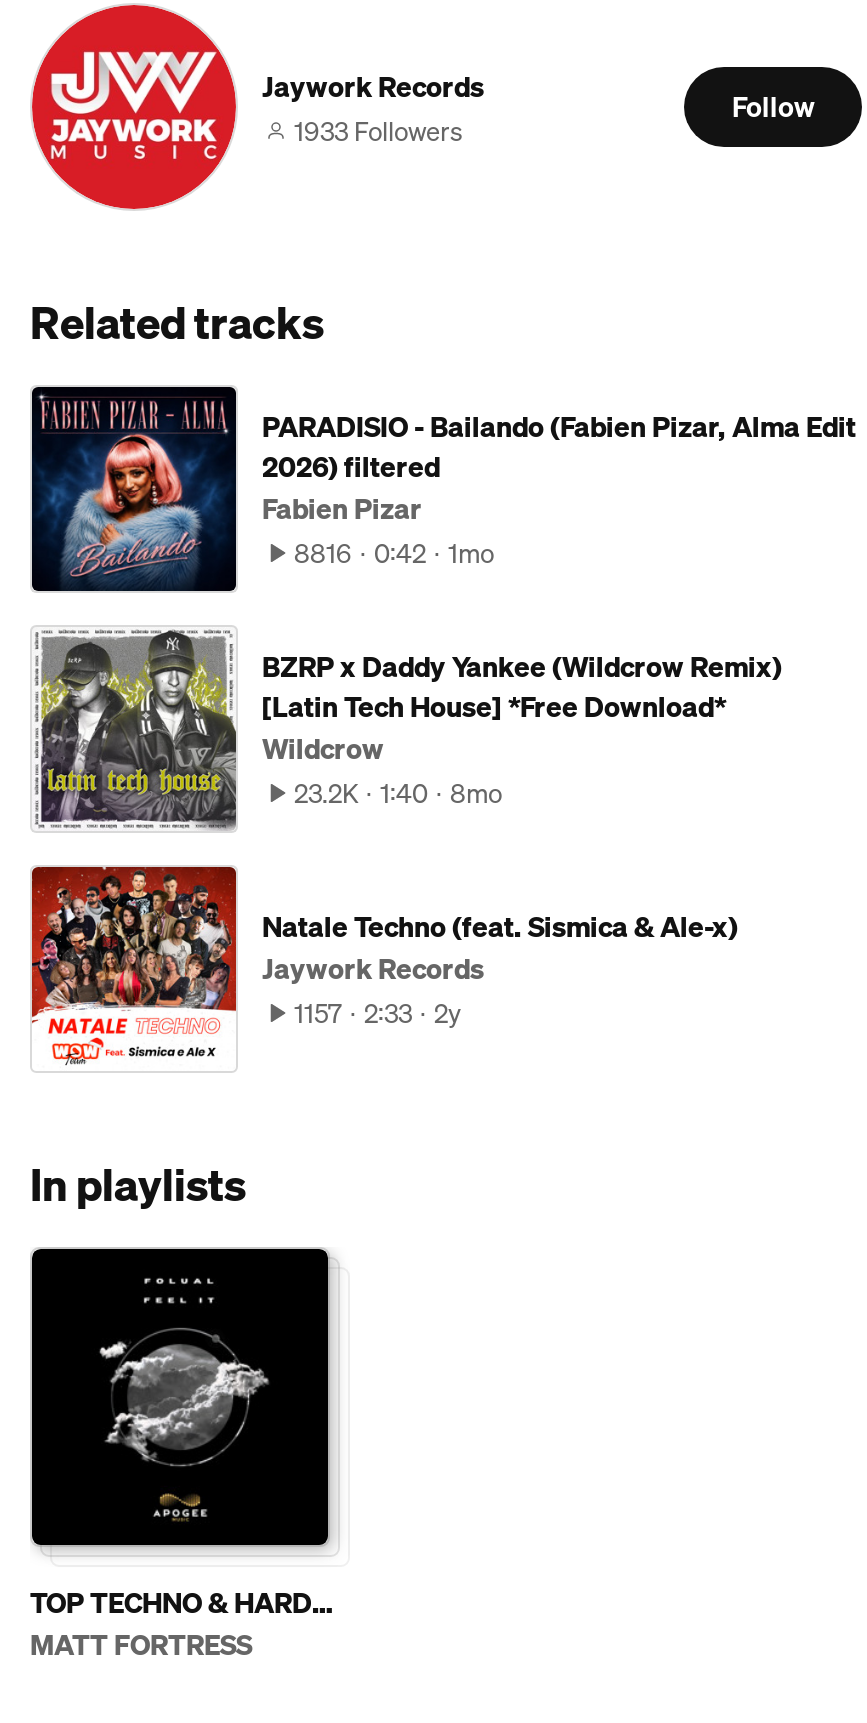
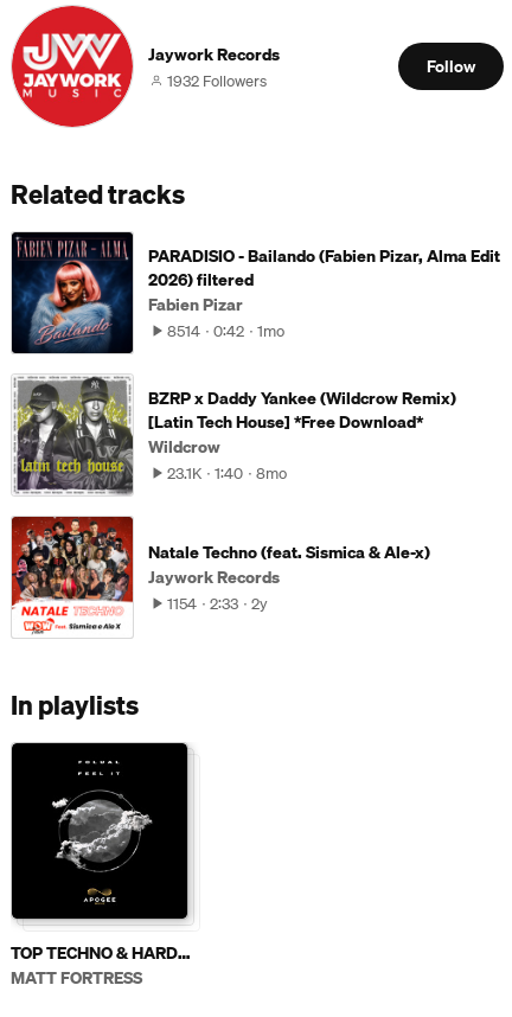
- 1933 Followers
+ 1932 Followers

- 8816 0:42 1mo
+ 8514 0:42 1mo

- 23.2K 1:40 8mo
+ 23.1K 1:40 8mo

- 1157 2:33 2y
+ 1154 2:33 2y
